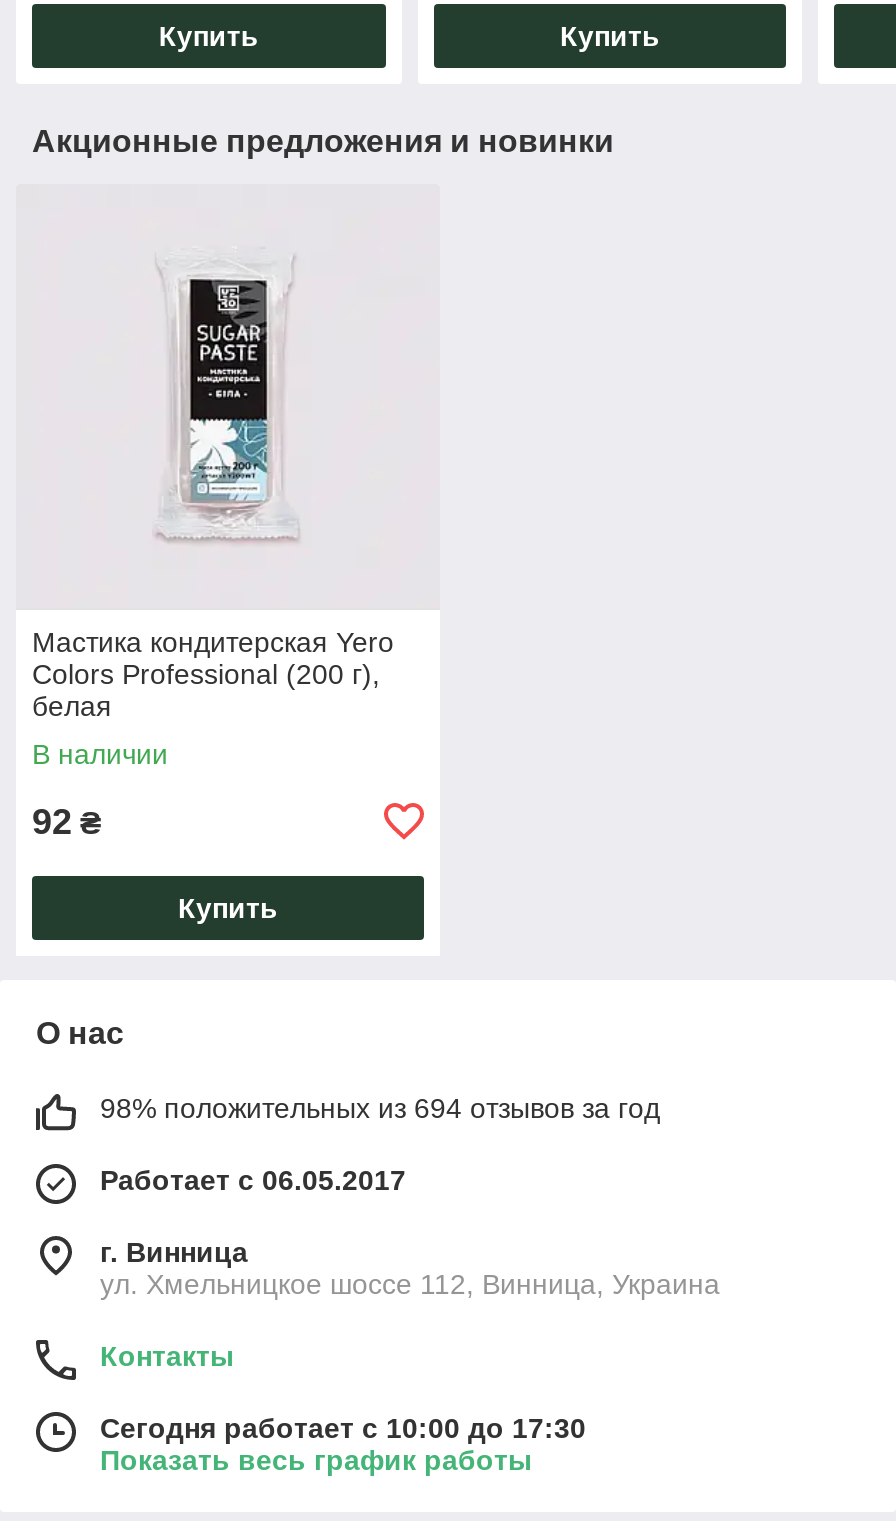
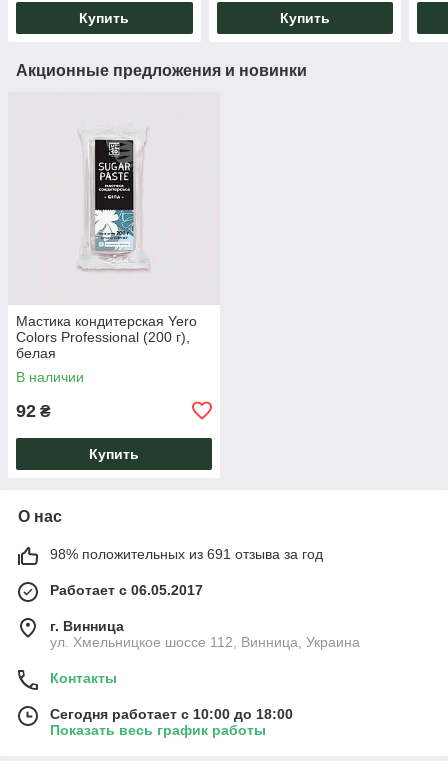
- 98% положительных из 694 отзывов за год
+ 98% положительных из 691 отзыва за год

- Сегодня работает с 10:00 до 17:30
+ Сегодня работает с 10:00 до 18:00
